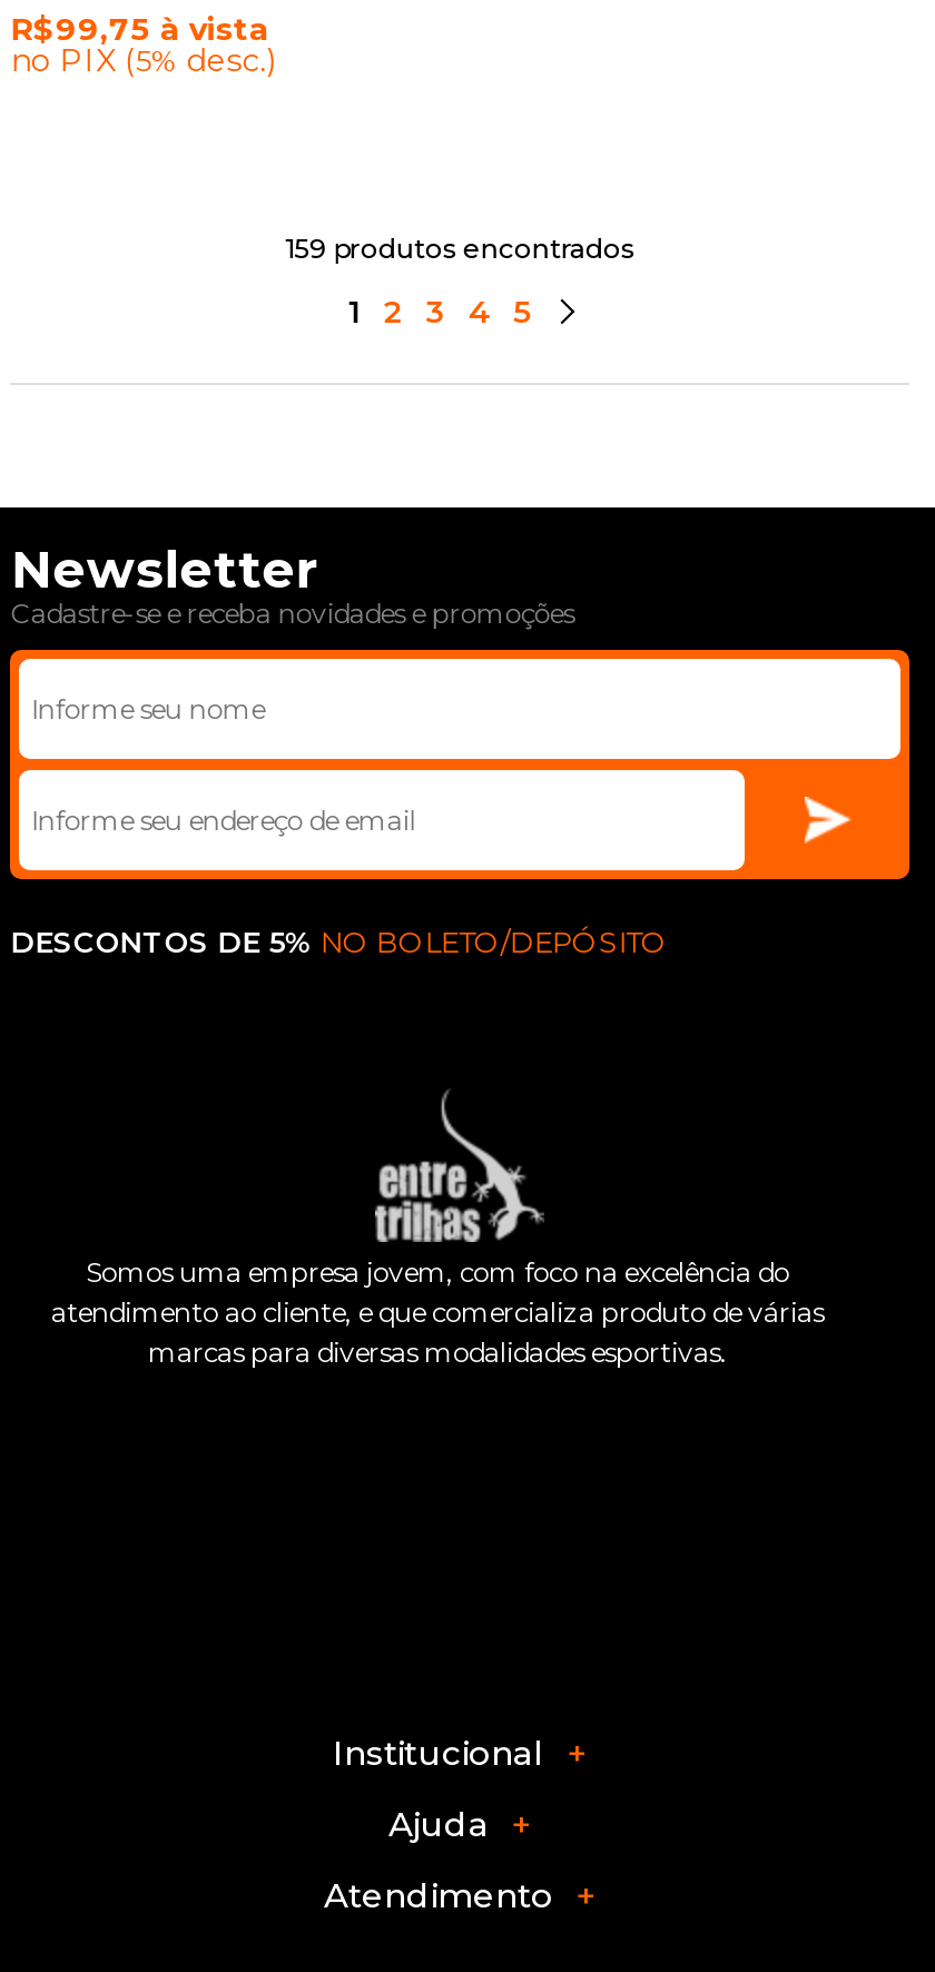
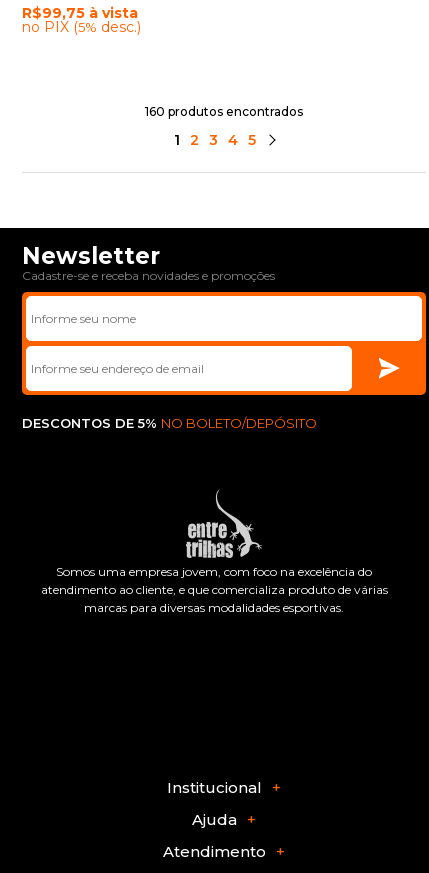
- 159 produtos encontrados
+ 160 produtos encontrados
